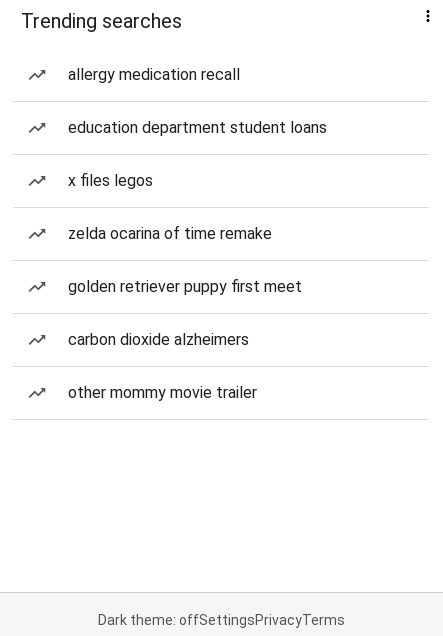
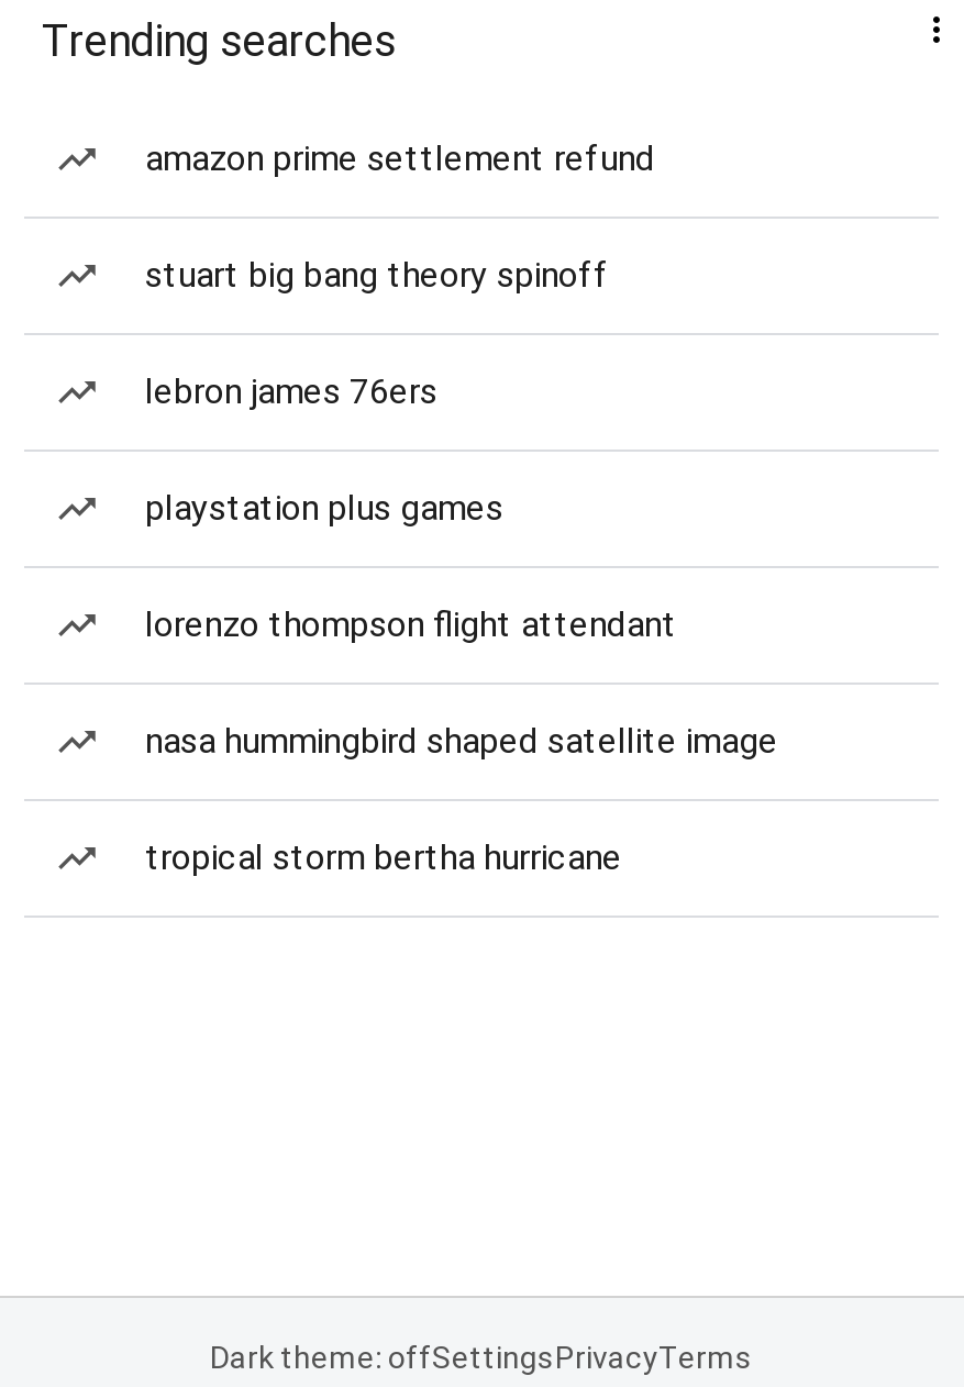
- allergy medication recall
+ amazon prime settlement refund

- education department student loans
+ stuart big bang theory spinoff

- x files legos
+ lebron james 76ers

- zelda ocarina of time remake
+ playstation plus games

- golden retriever puppy first meet
+ lorenzo thompson flight attendant

- carbon dioxide alzheimers
+ nasa hummingbird shaped satellite image

- other mommy movie trailer
+ tropical storm bertha hurricane
